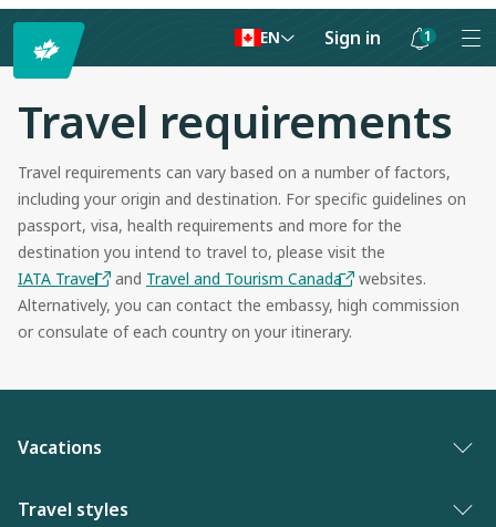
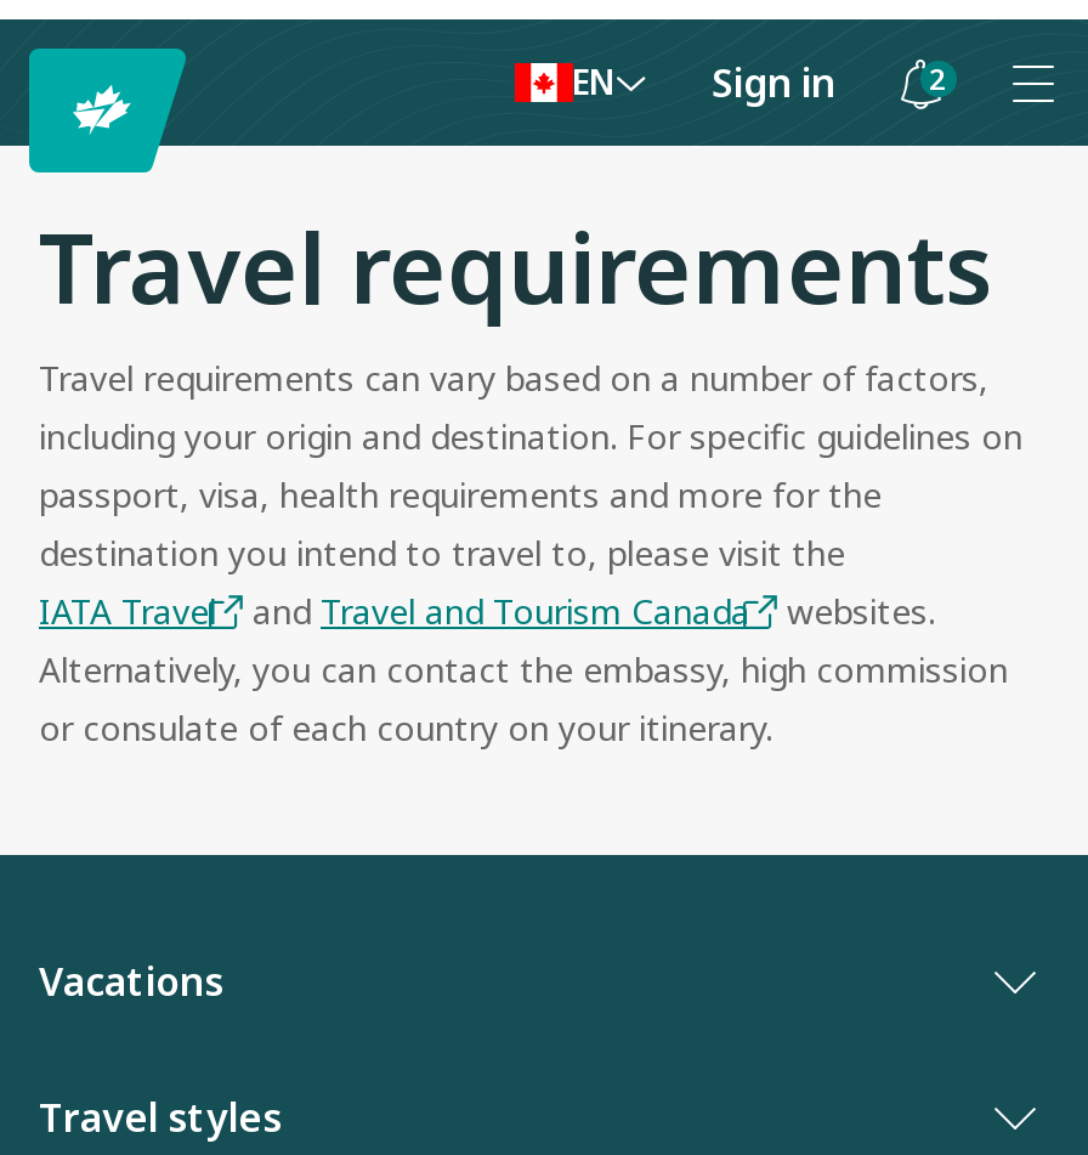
- 1
+ 2
